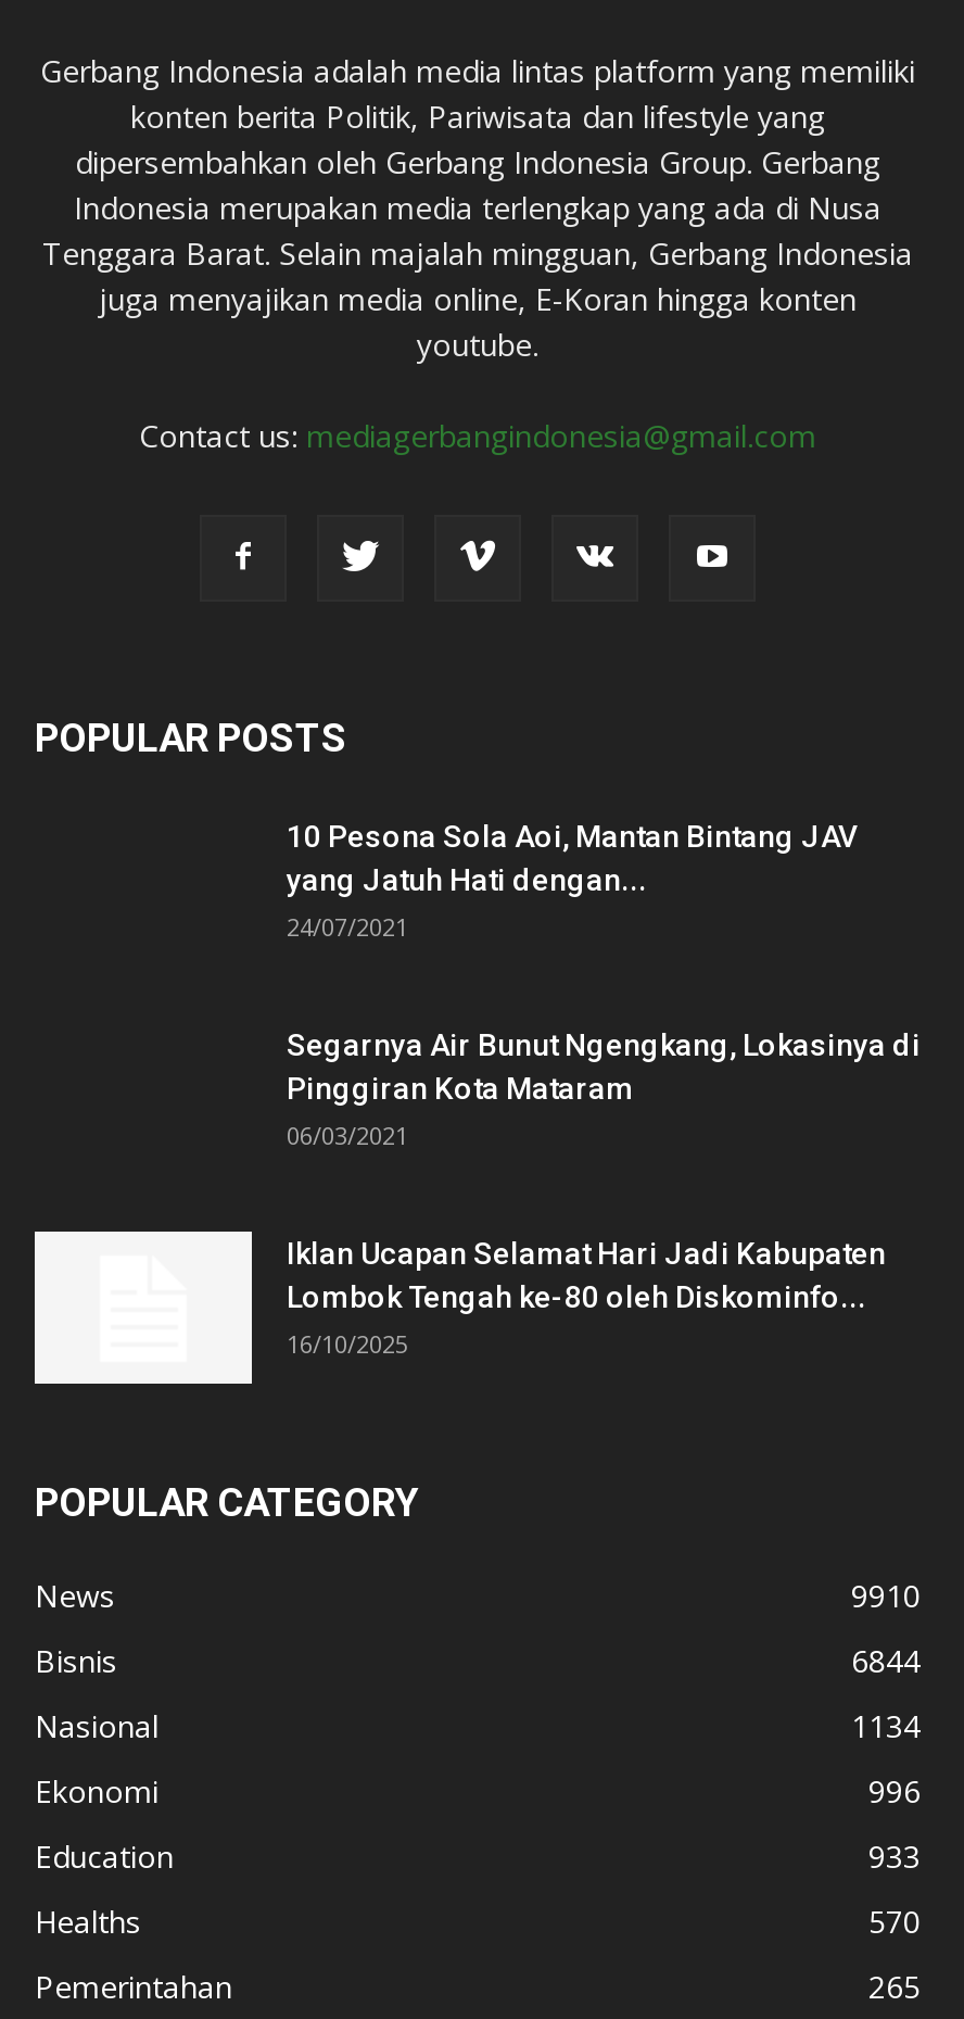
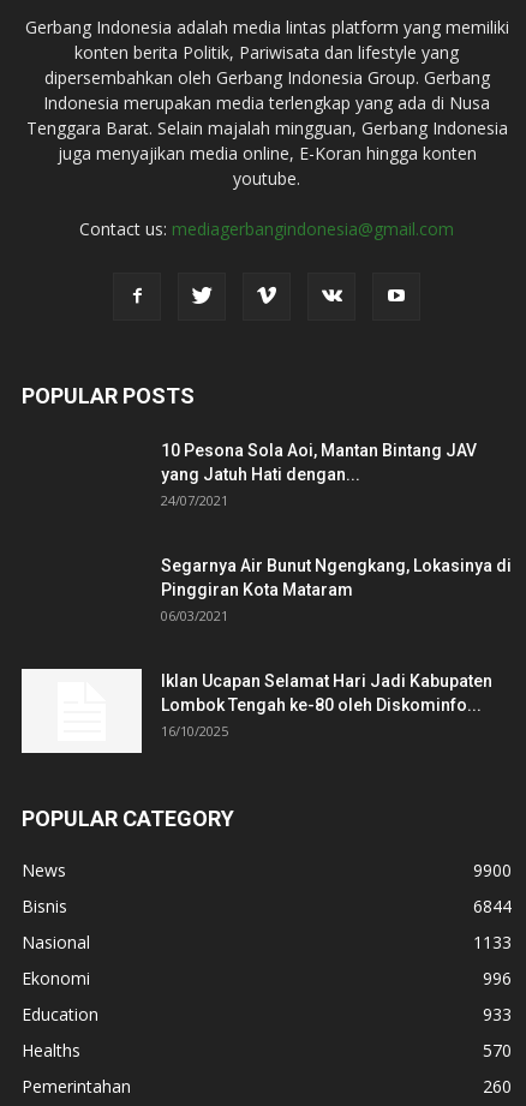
- 9910
+ 9900

- 1134
+ 1133

- 265
+ 260
